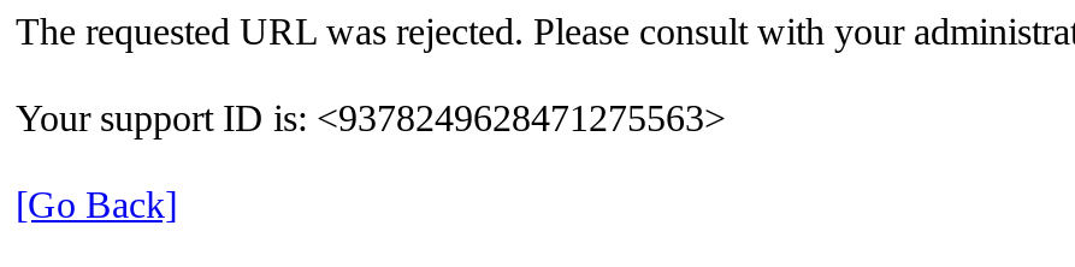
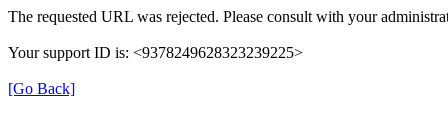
- Your support ID is: <9378249628471275563>
+ Your support ID is: <9378249628323239225>
